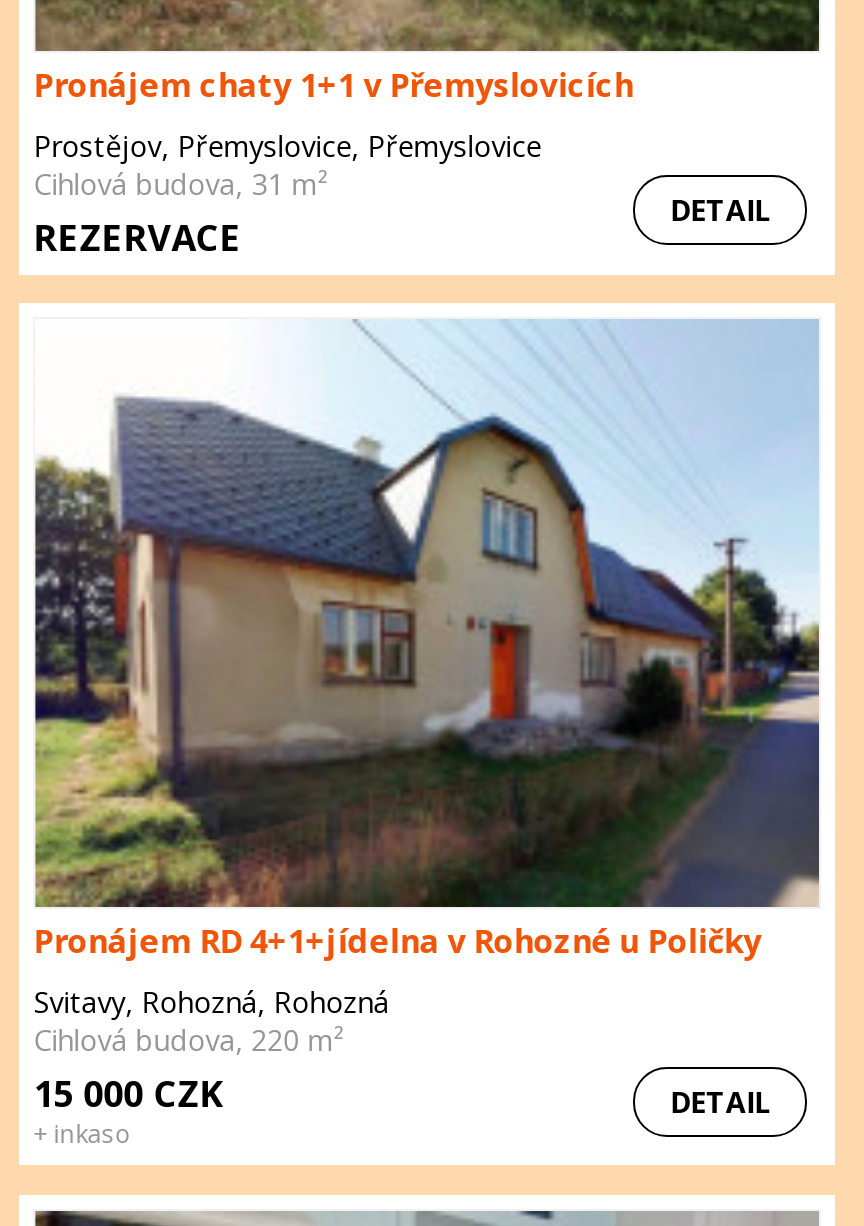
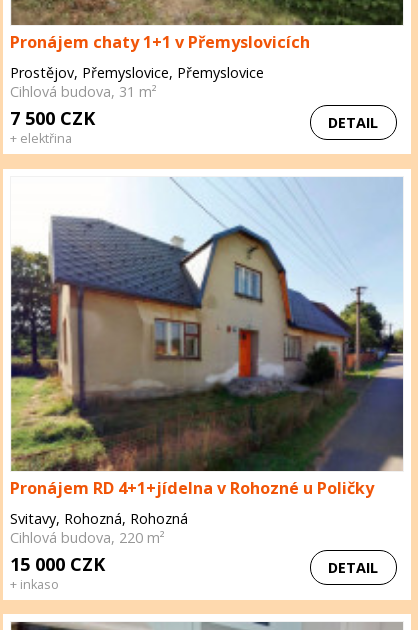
- REZERVACE
+ 7 500 CZK
+ + elektřina
